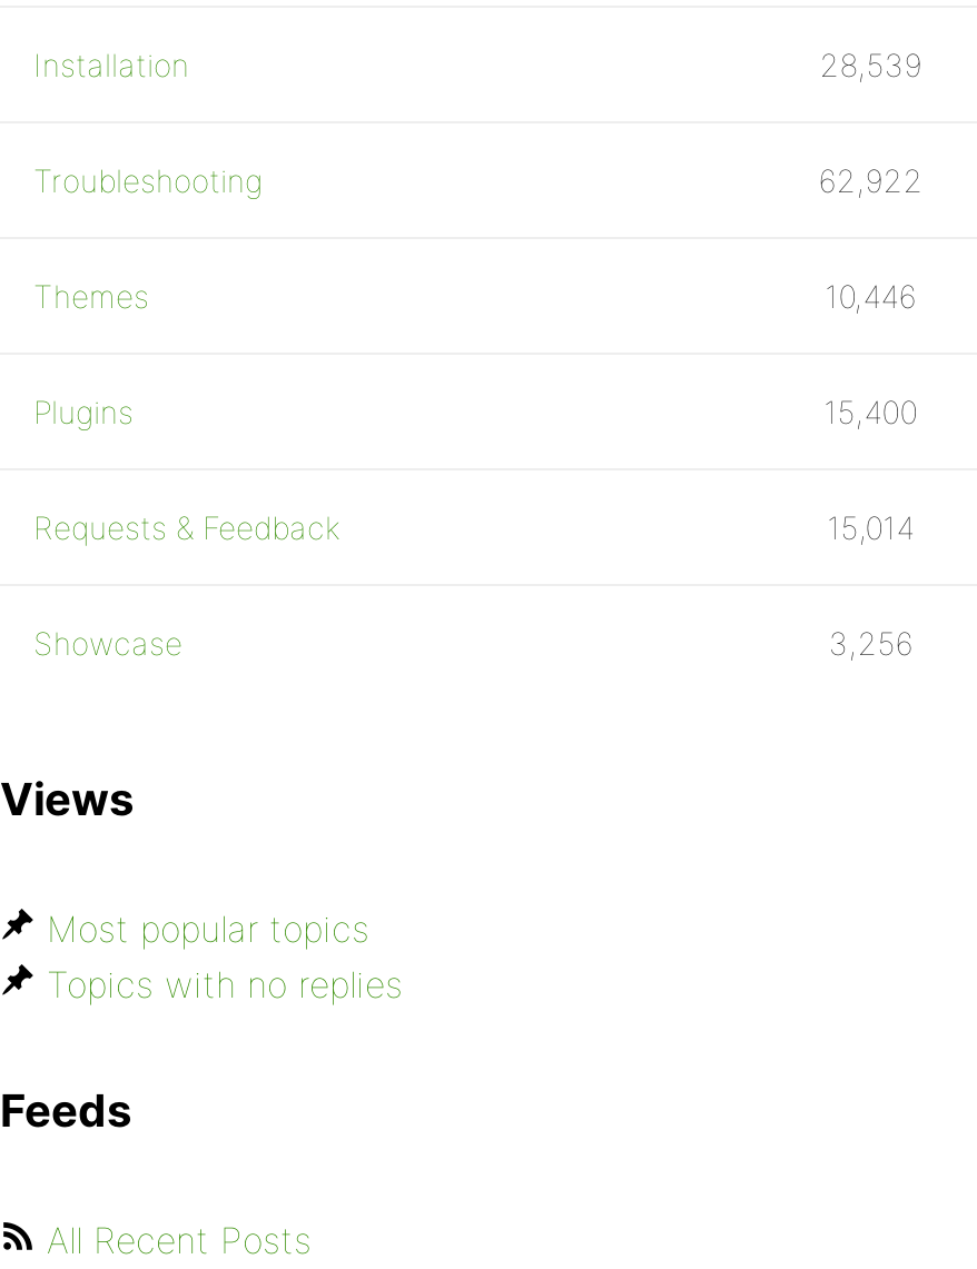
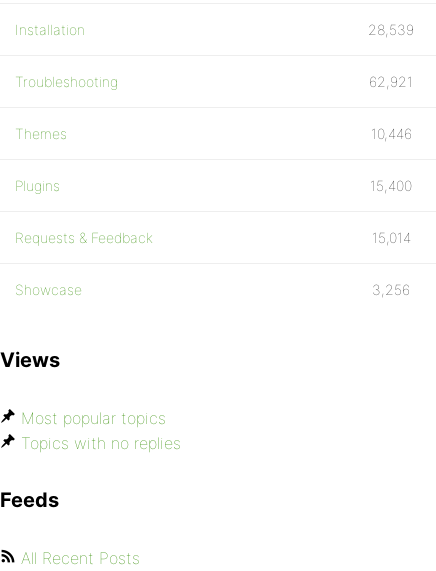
- 62,922
+ 62,921
